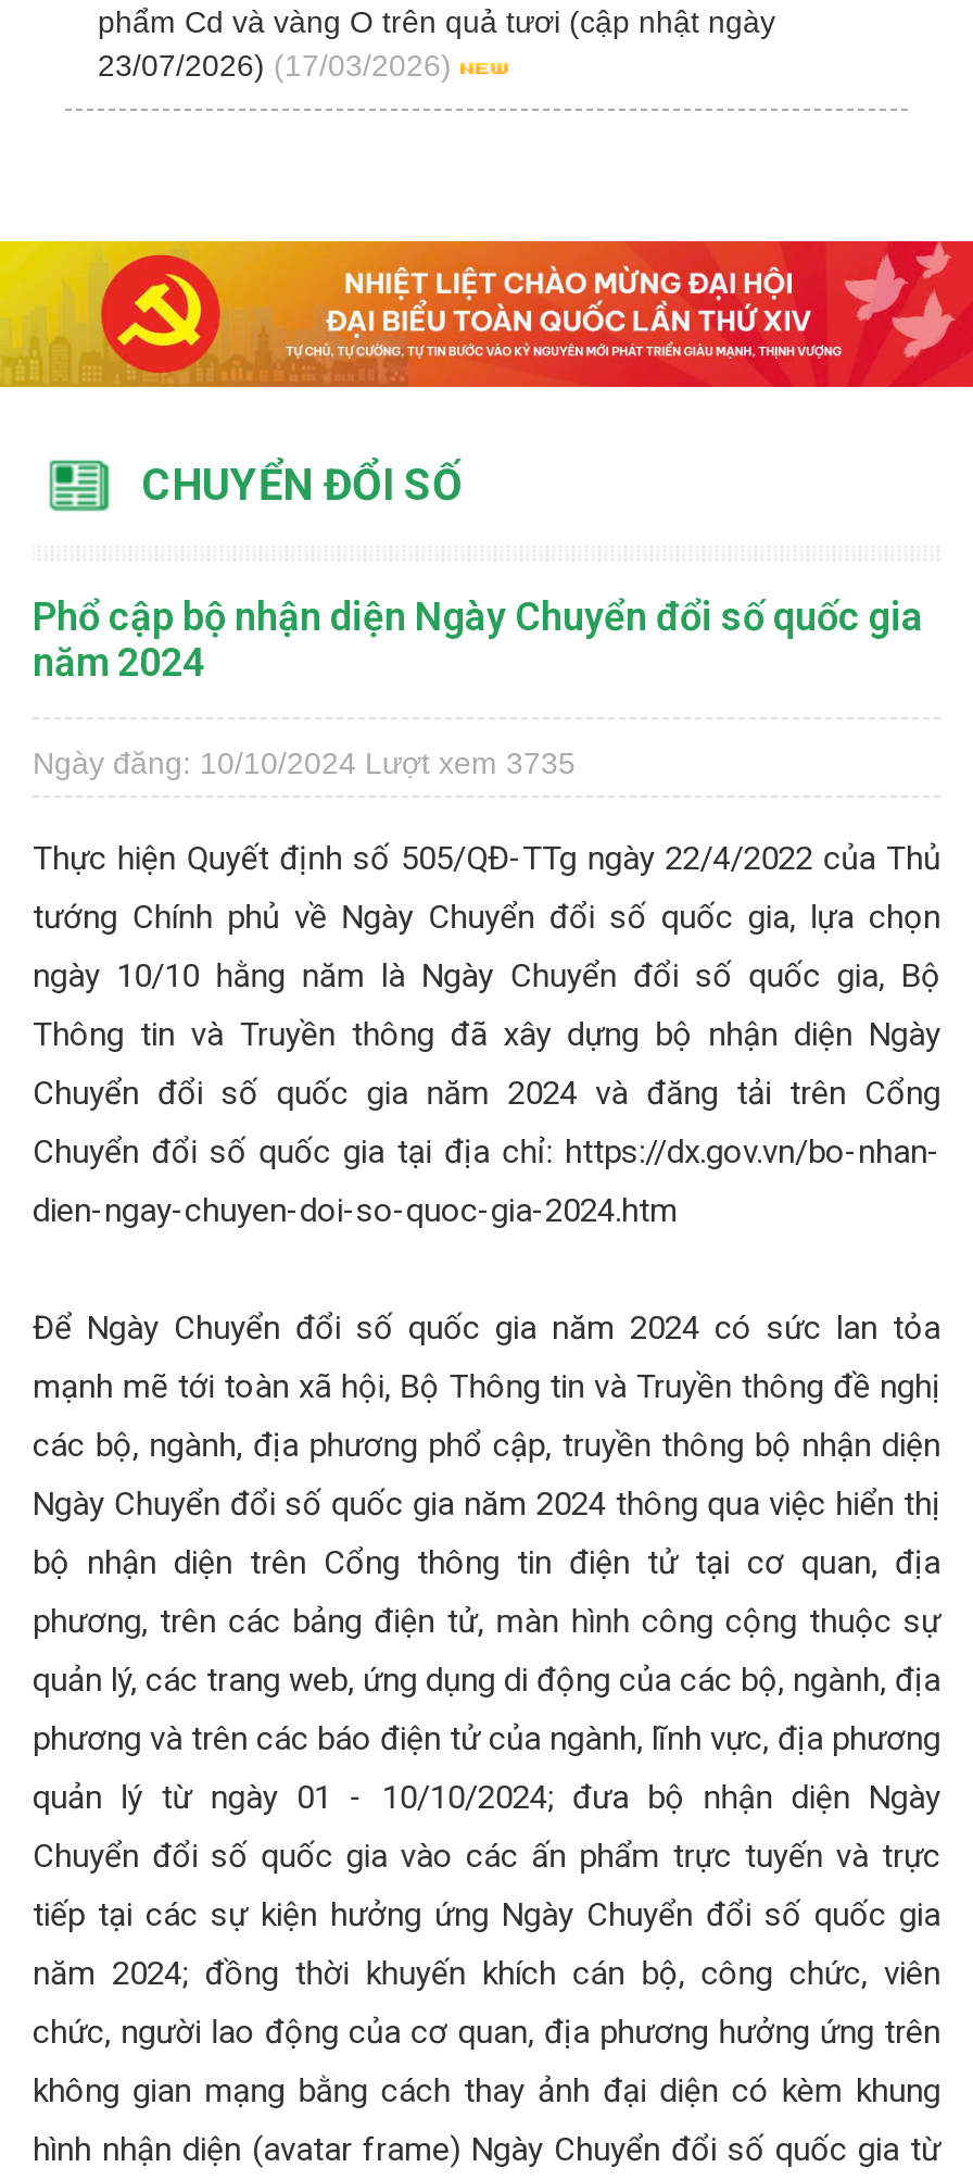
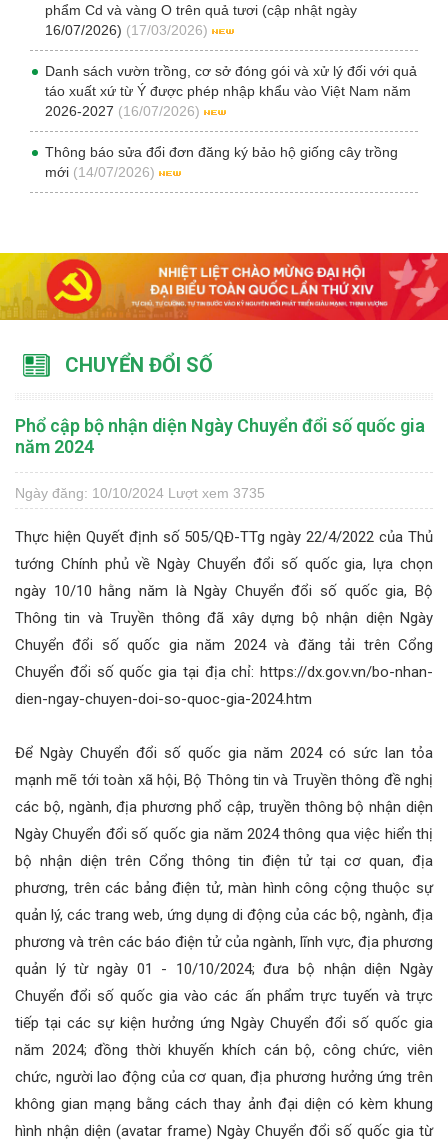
- 23/07/2026) (17/03/2026)
+ 16/07/2026) (17/03/2026)
+ Danh sách vườn trồng, cơ sở đóng gói và xử lý đối với quả
+ táo xuất xứ từ Ý được phép nhập khẩu vào Việt Nam năm
+ 2026-2027 (16/07/2026)
+ Thông báo sửa đổi đơn đăng ký bảo hộ giống cây trồng
+ mới (14/07/2026)
